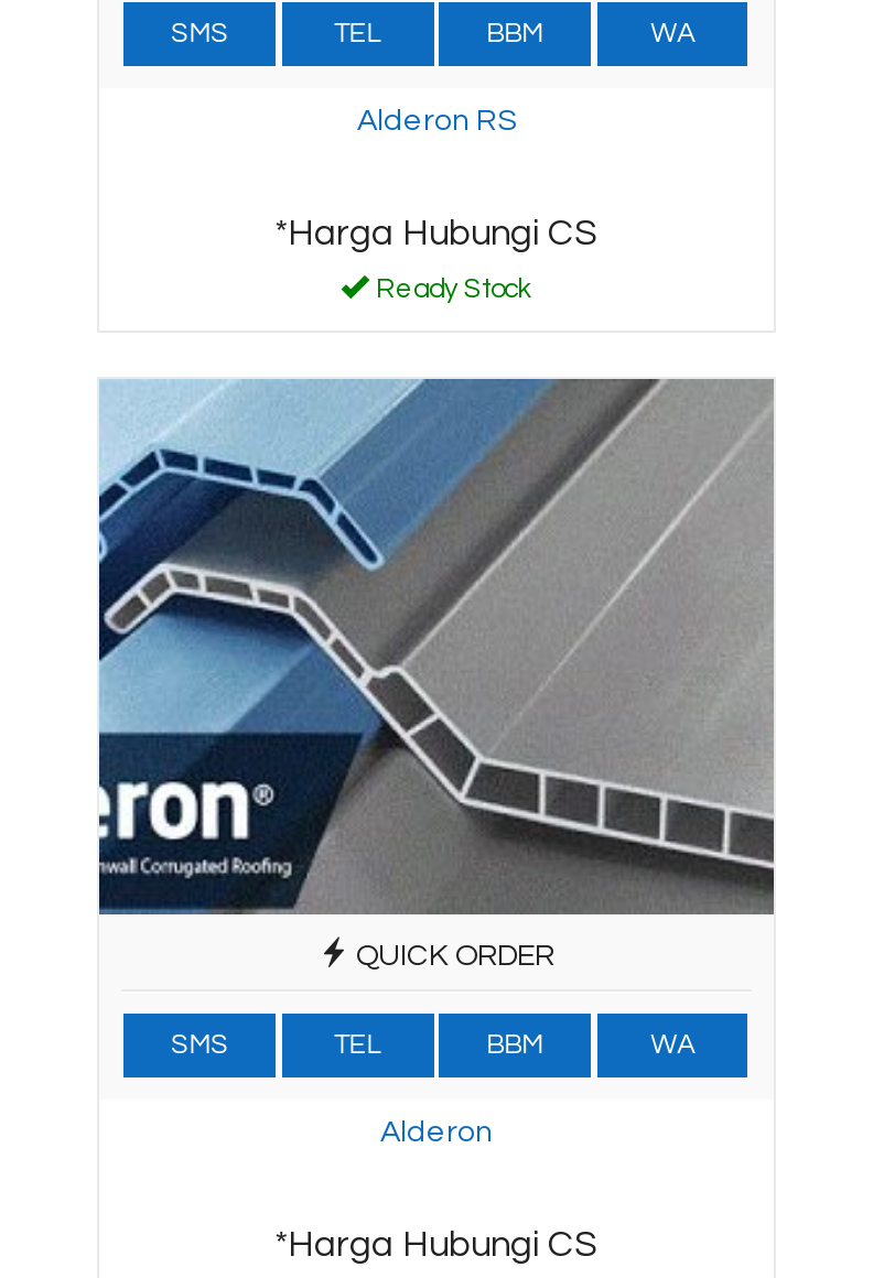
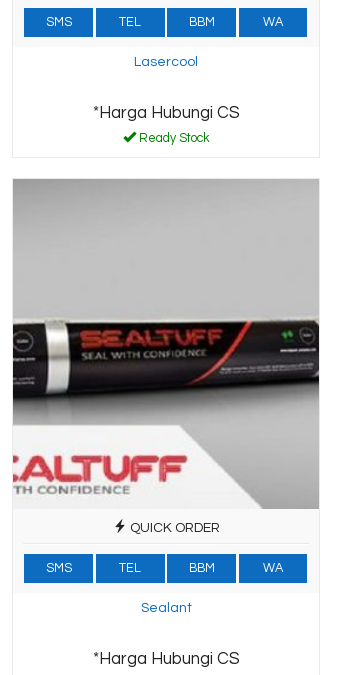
- Alderon RS
+ Lasercool

- [image]
+ [image]

- Alderon
+ Sealant
